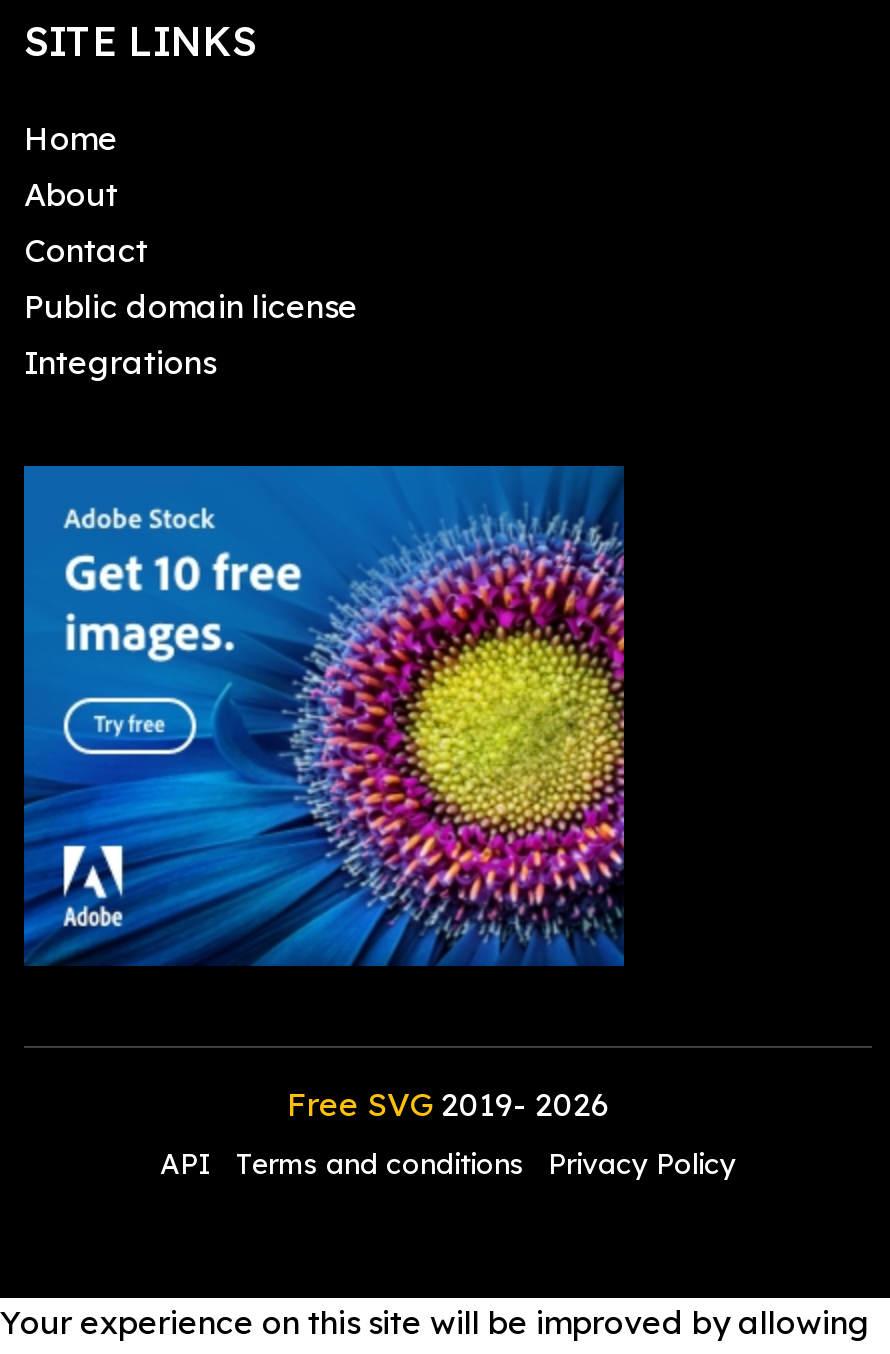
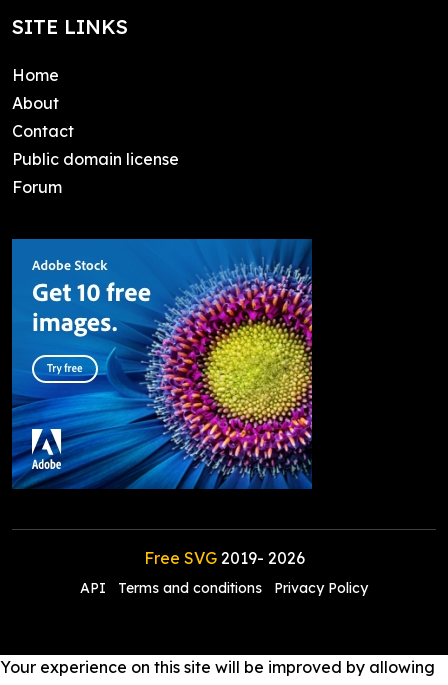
- Integrations
+ Forum
